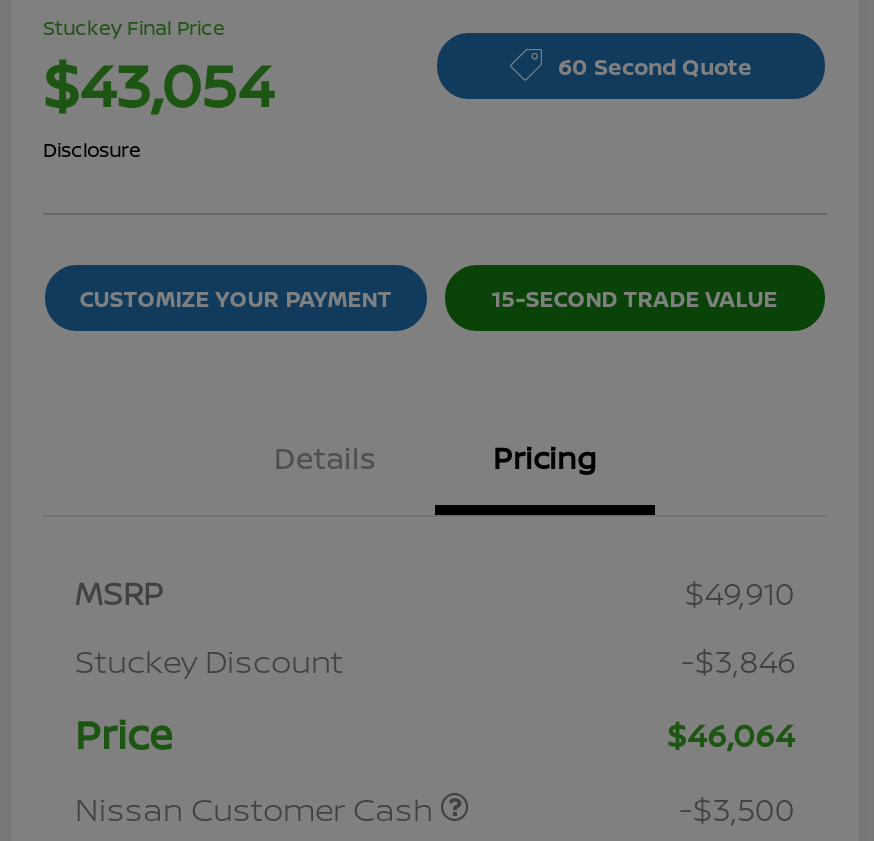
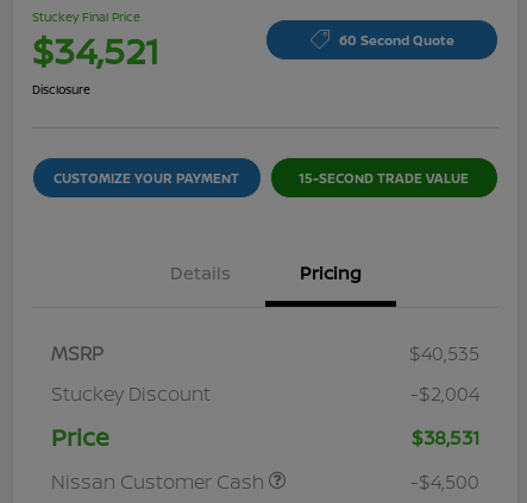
- $43,054
+ $34,521

- $49,910
+ $40,535

- -$3,846
+ -$2,004

- $46,064
+ $38,531

- -$3,500
+ -$4,500
